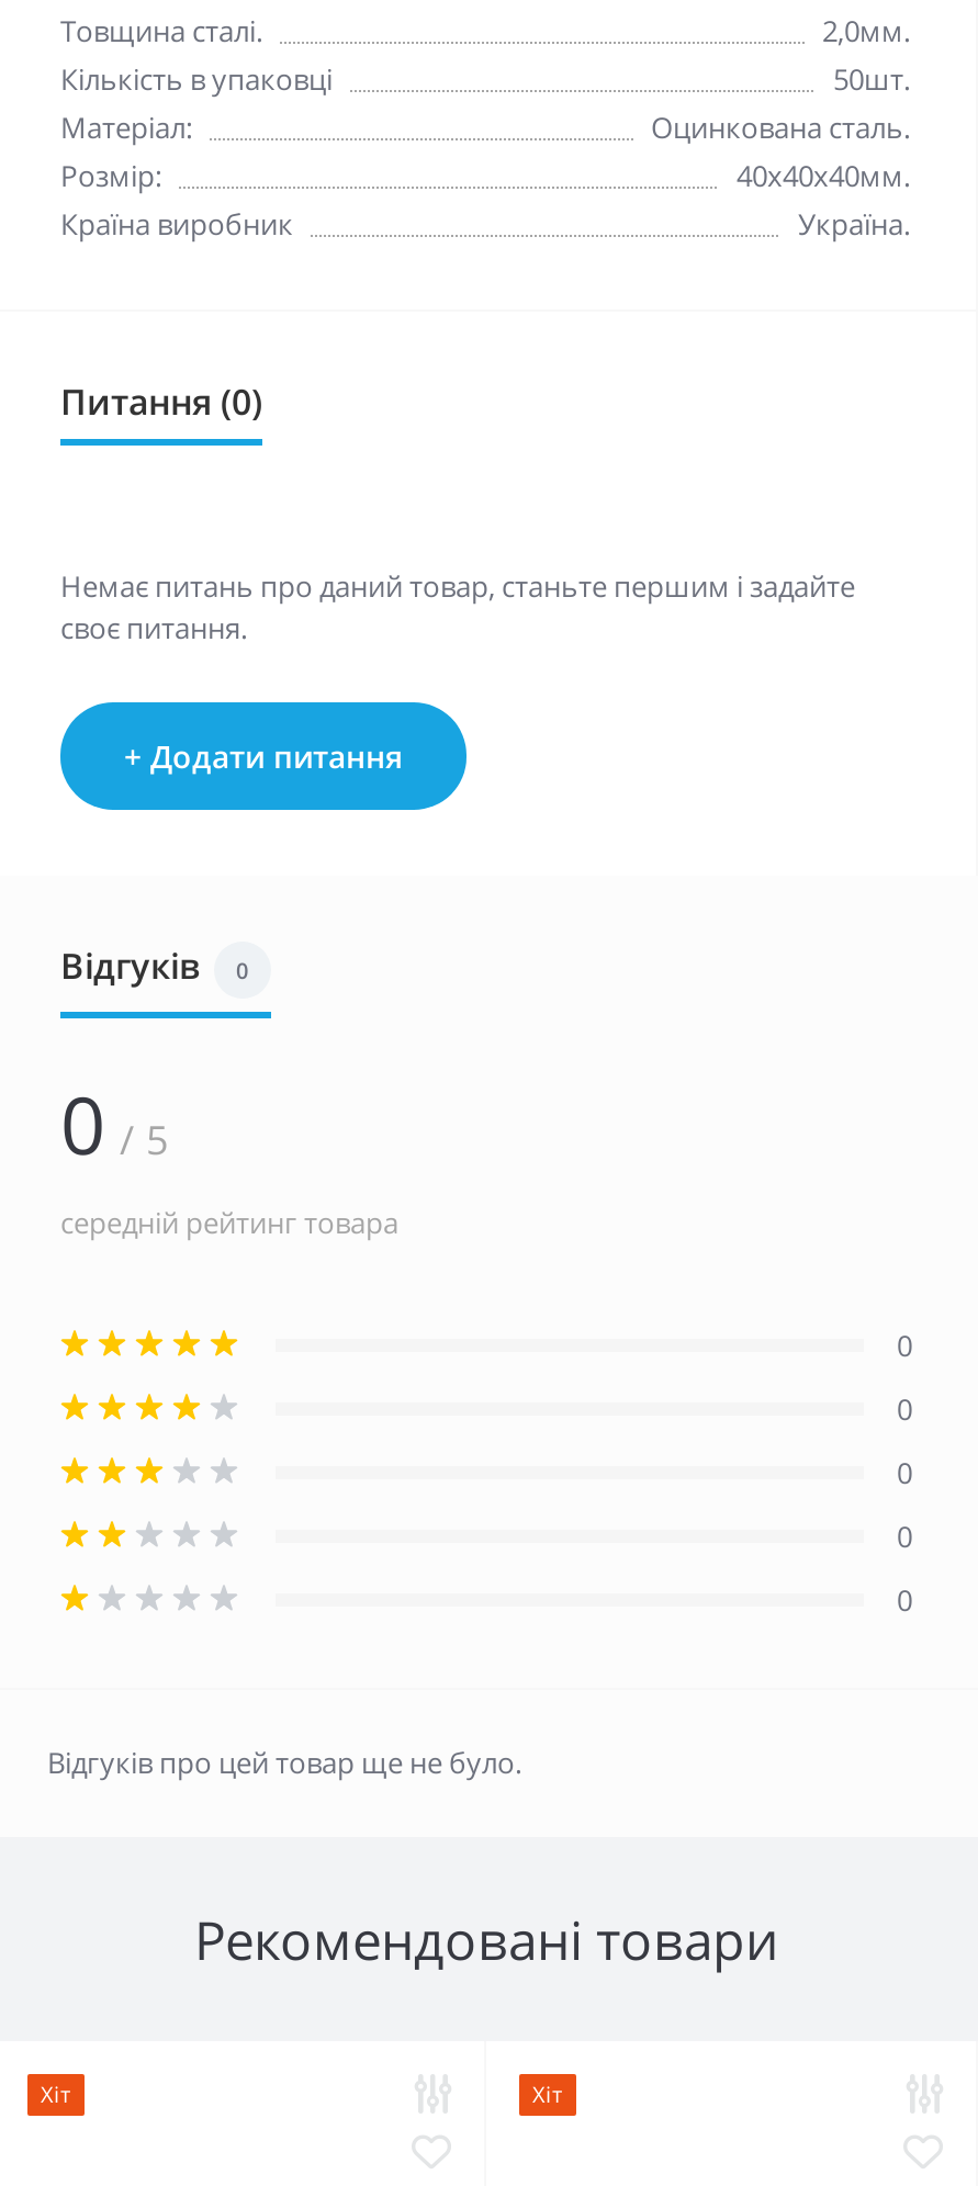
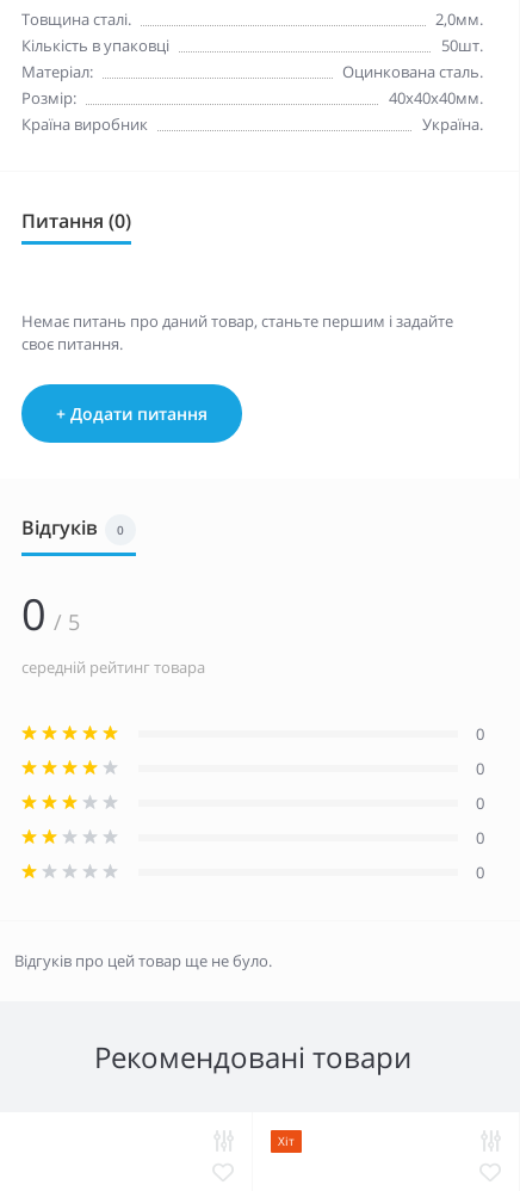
- Хіт
